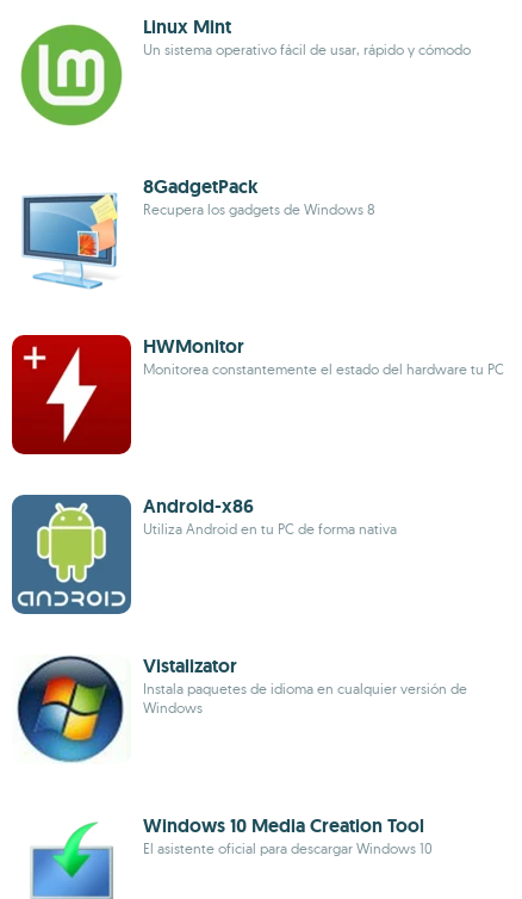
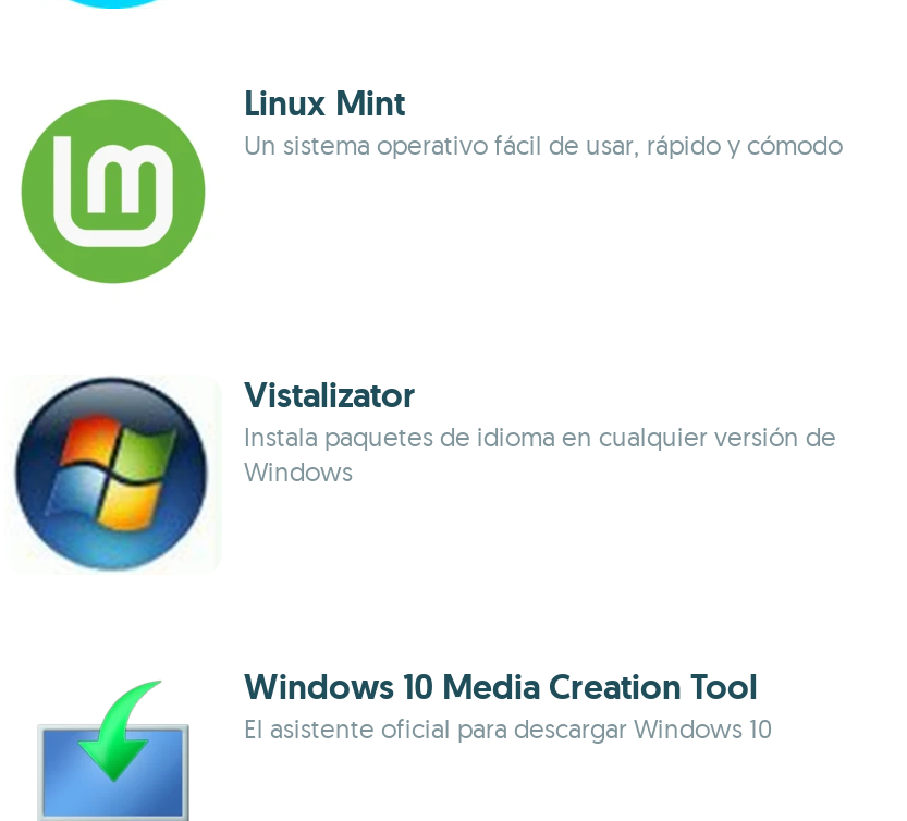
- [image]
- 8GadgetPack
- Recupera los gadgets de Windows 8

- [image]
- HWMonitor
- Monitorea constantemente el estado del hardware tu PC

- [image]
- Android-x86
- Utiliza Android en tu PC de forma nativa
